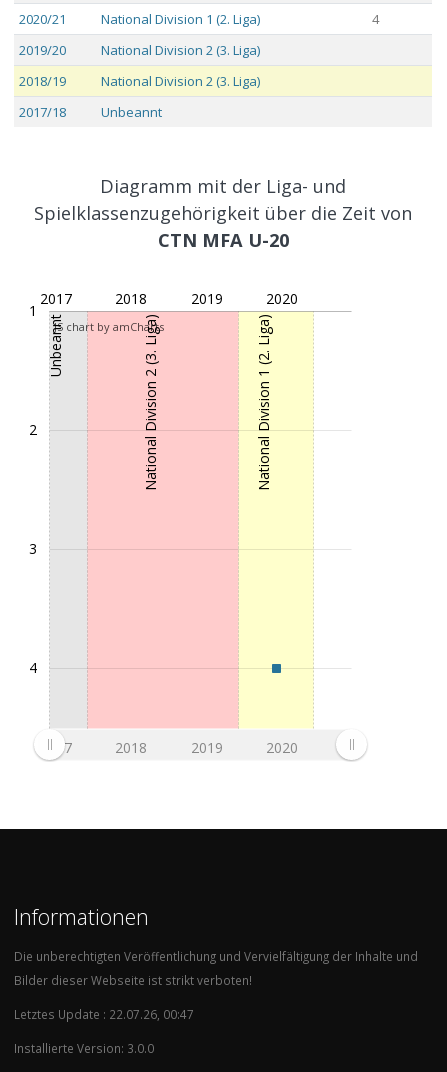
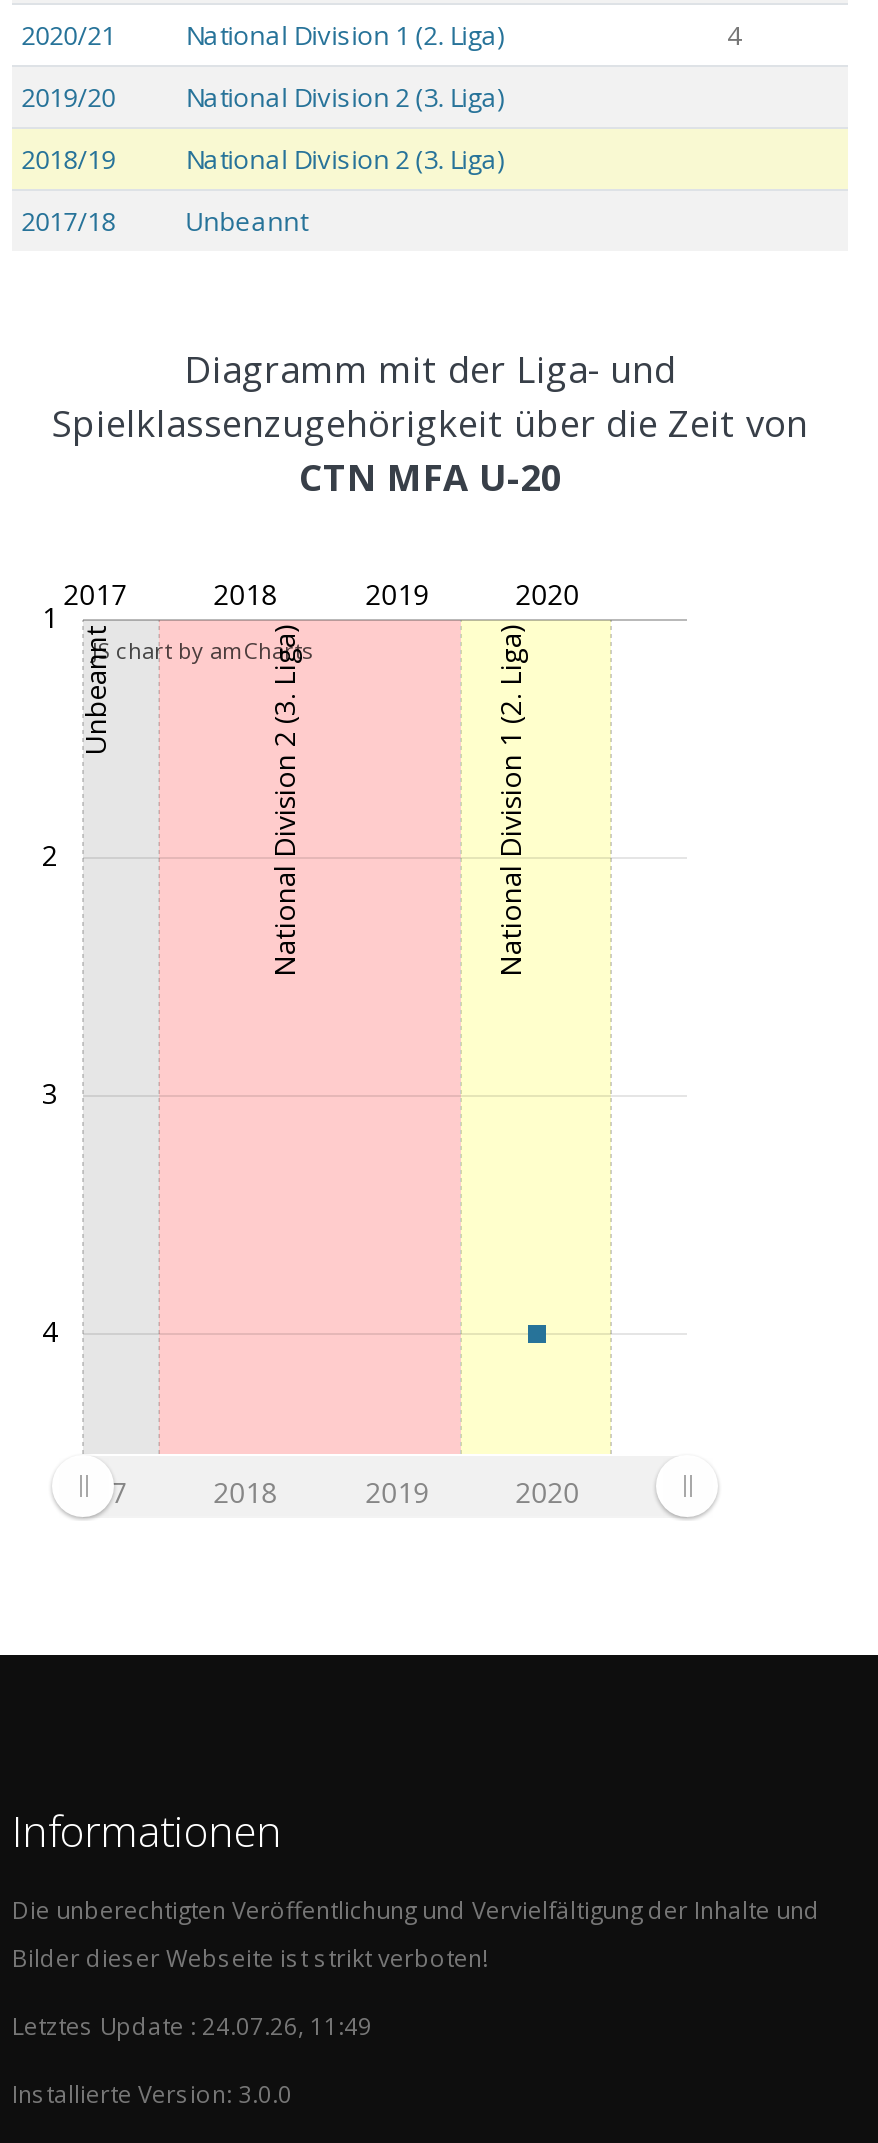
- Letztes Update : 22.07.26, 00:47
+ Letztes Update : 24.07.26, 11:49
